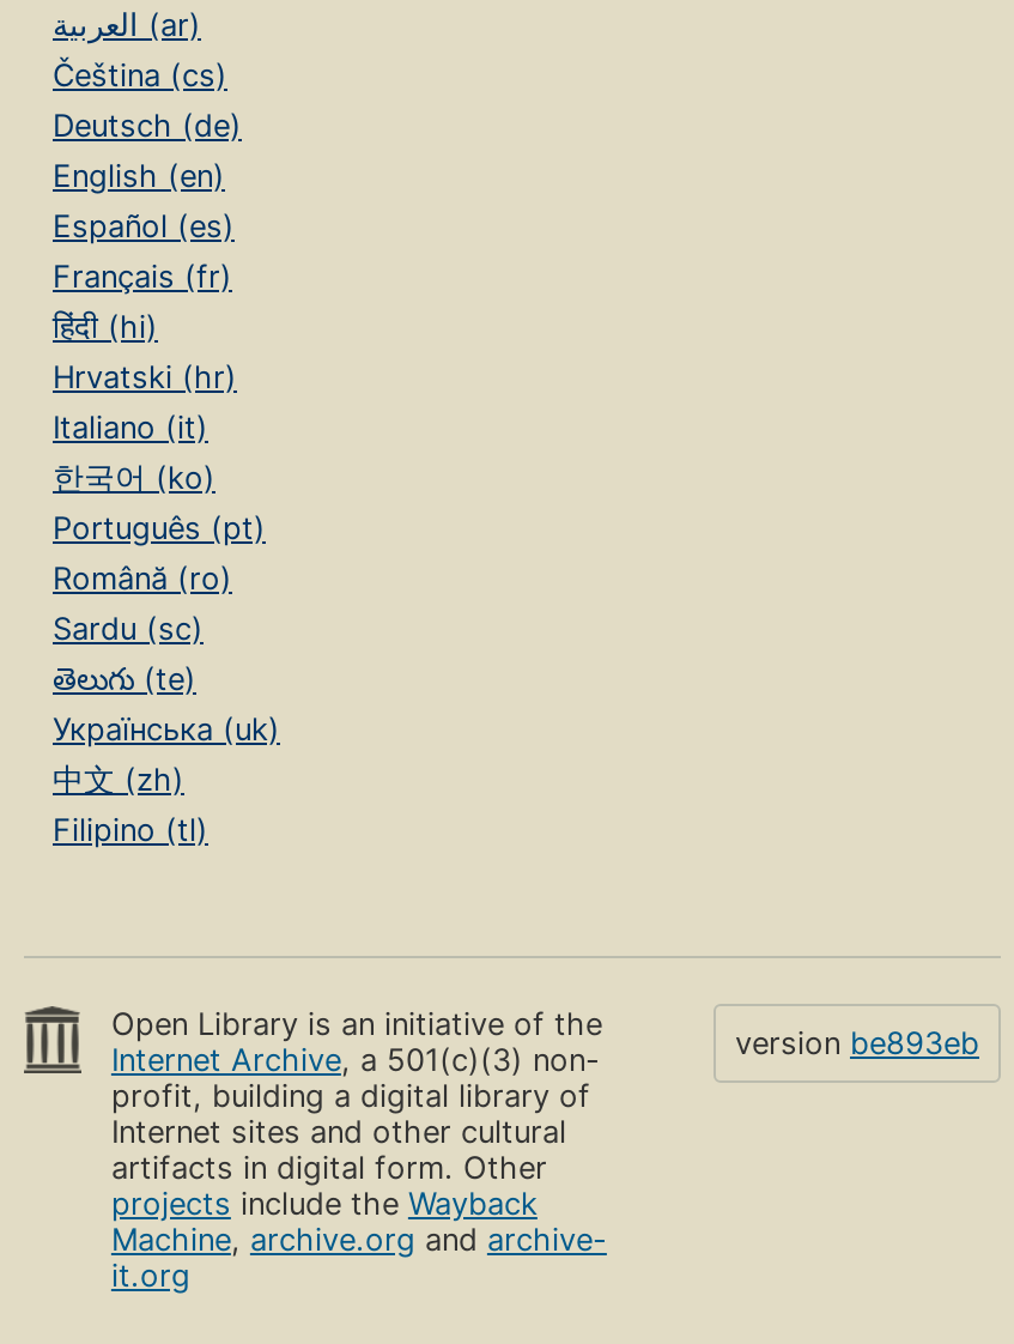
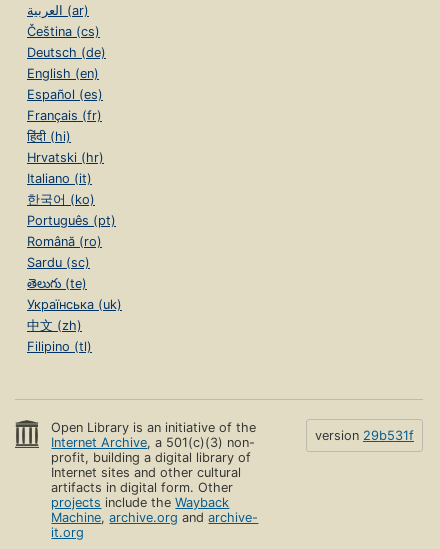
- version be893eb
+ version 29b531f
